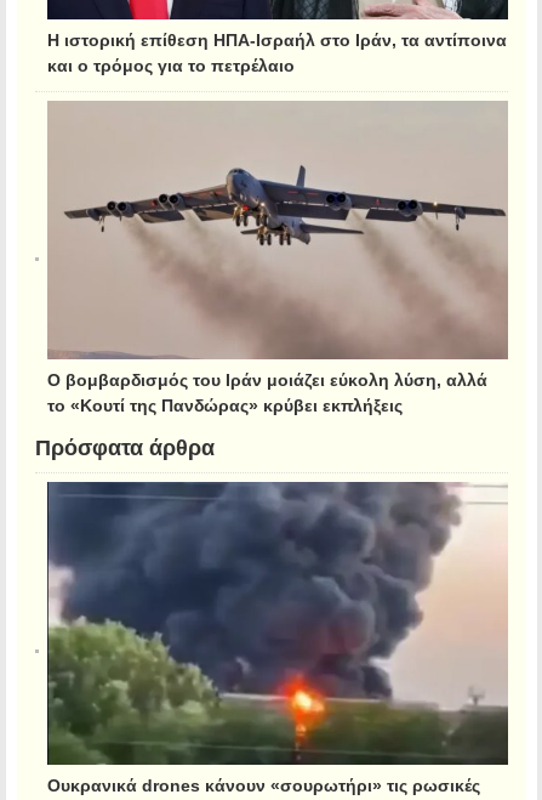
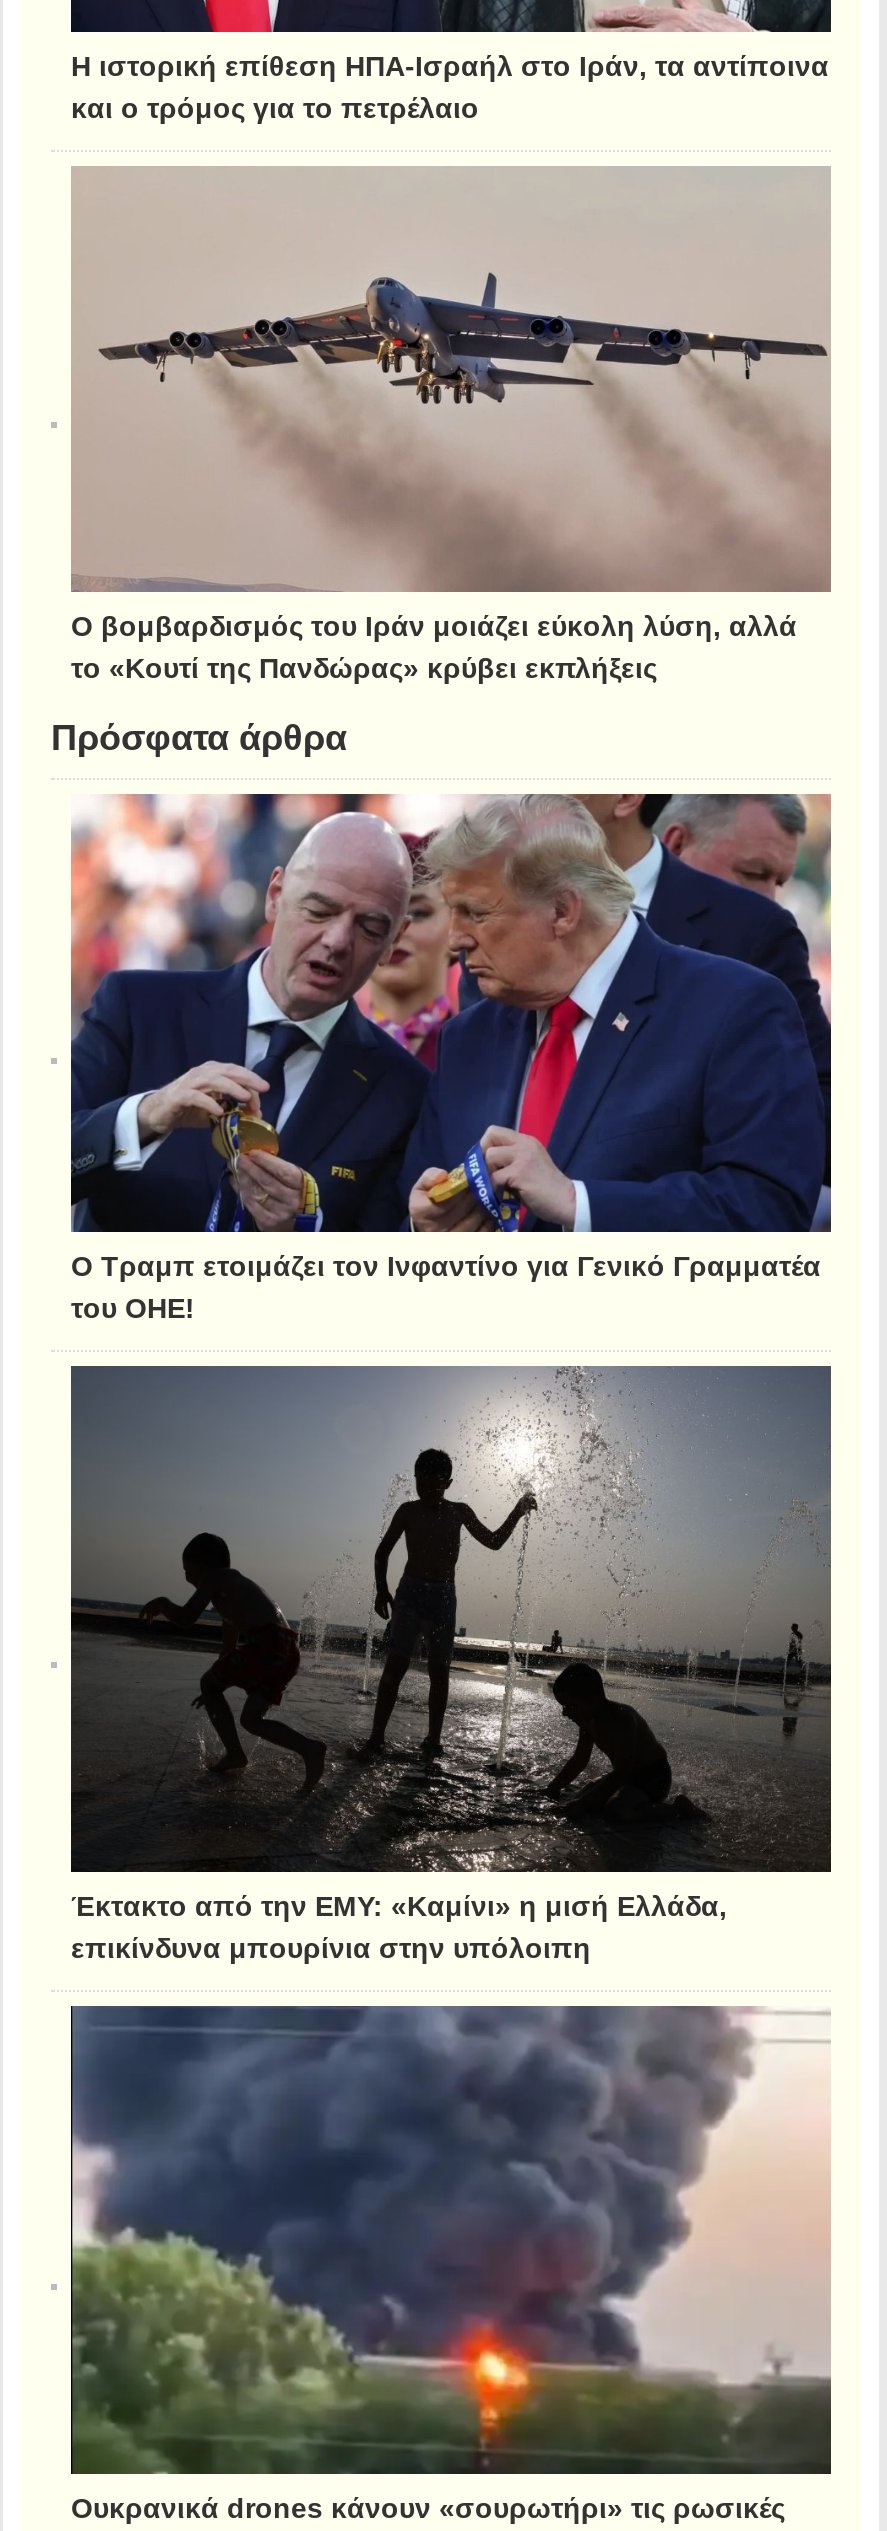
+ [image]
+ Ο Τραμπ ετοιμάζει τον Ινφαντίνο για Γενικό Γραμματέα
+ του ΟΗΕ!

+ [image]
+ Έκτακτο από την ΕΜΥ: «Καμίνι» η μισή Ελλάδα,
+ επικίνδυνα μπουρίνια στην υπόλοιπη
